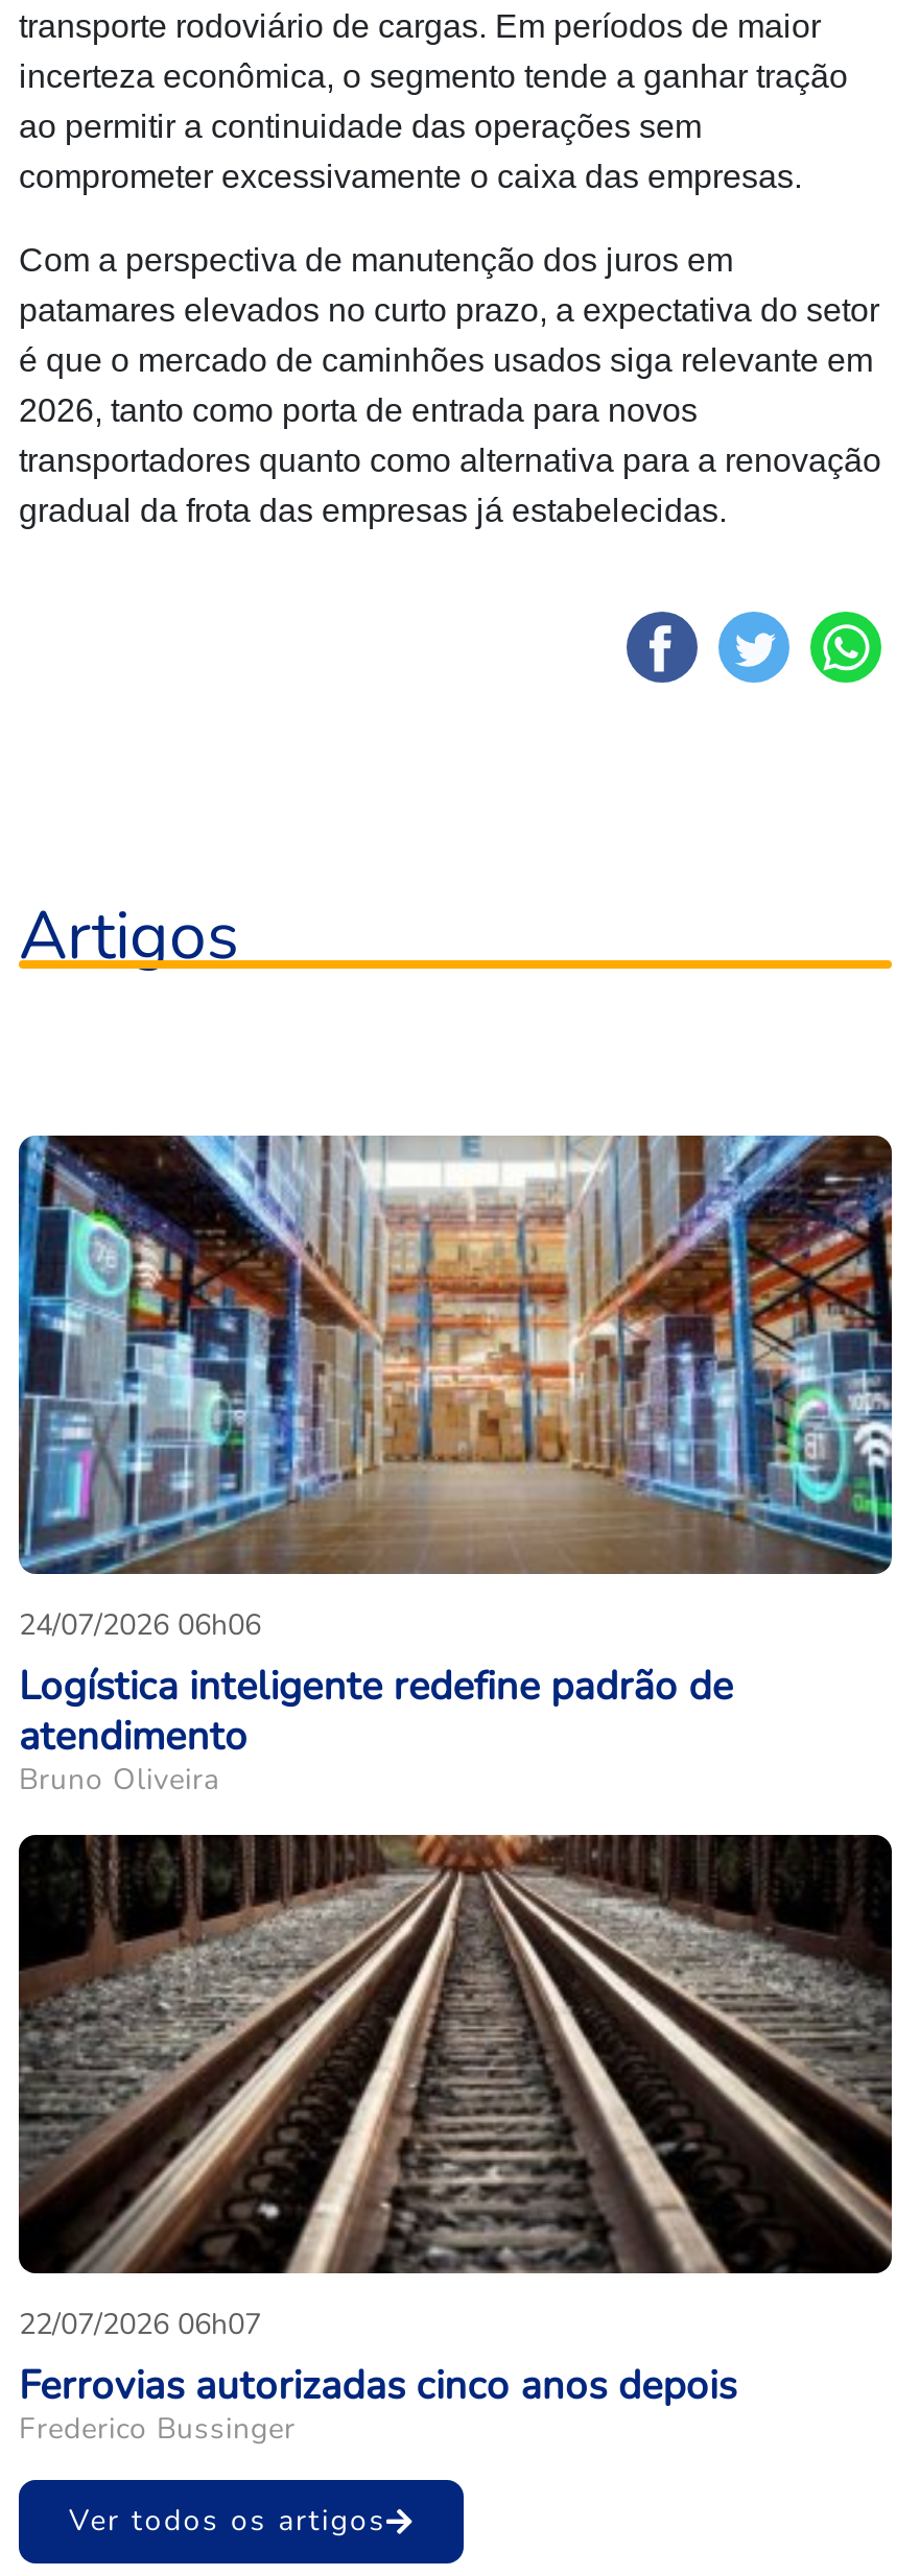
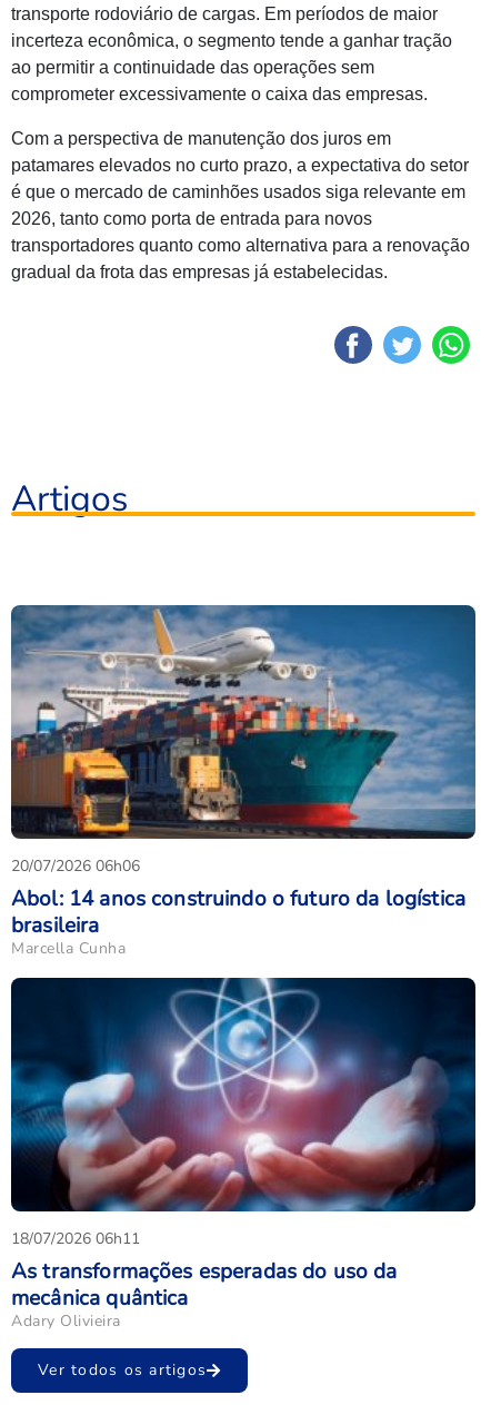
- [image]
- 24/07/2026 06h06
- Logística inteligente redefine padrão de
- atendimento
- Bruno Oliveira
+ [image]
+ 20/07/2026 06h06
+ Abol: 14 anos construindo o futuro da logística
+ brasileira
+ Marcella Cunha

- [image]
- 22/07/2026 06h07
- Ferrovias autorizadas cinco anos depois
- Frederico Bussinger
+ [image]
+ 18/07/2026 06h11
+ As transformações esperadas do uso da
+ mecânica quântica
+ Adary Olivieira
